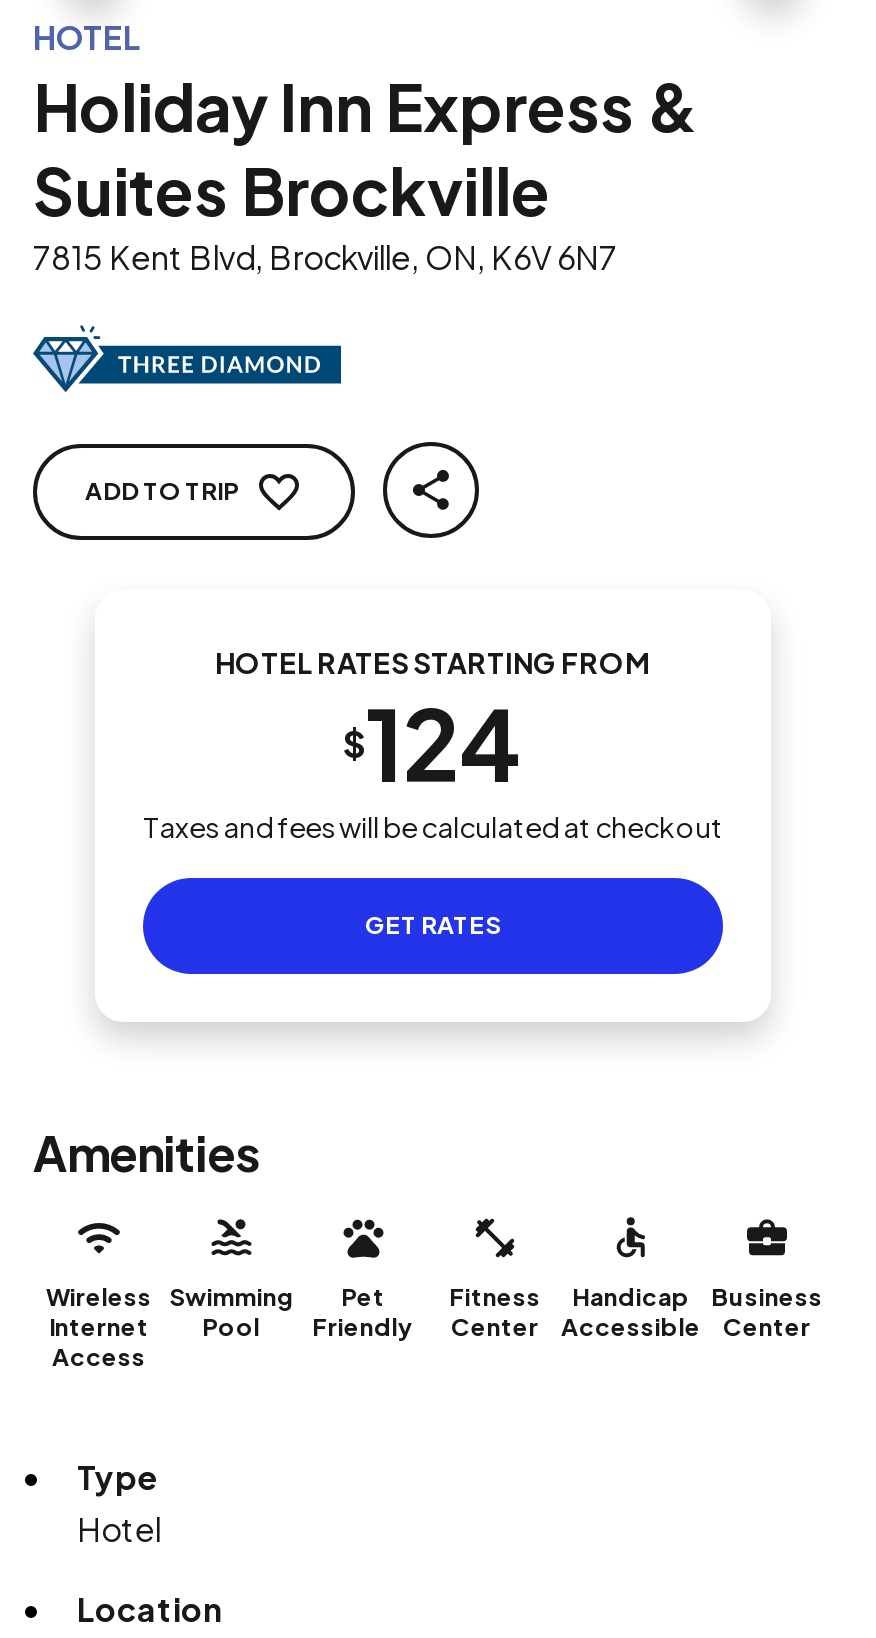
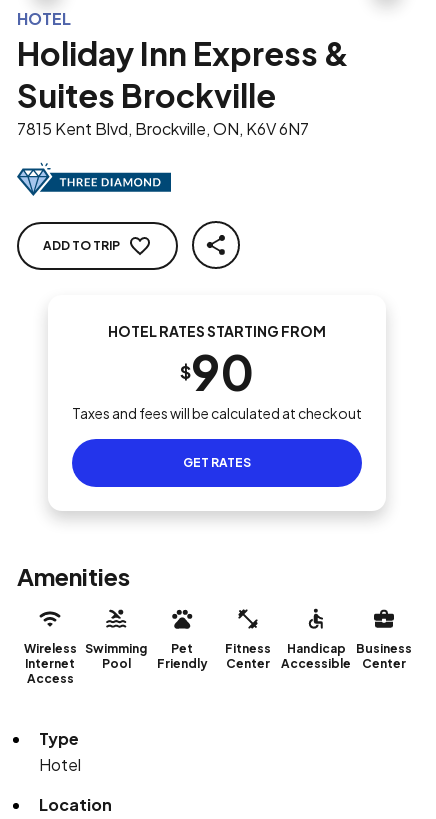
- $124
+ $90
